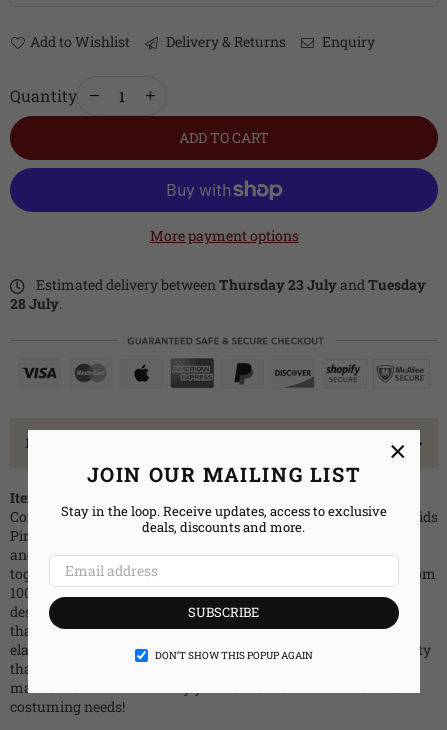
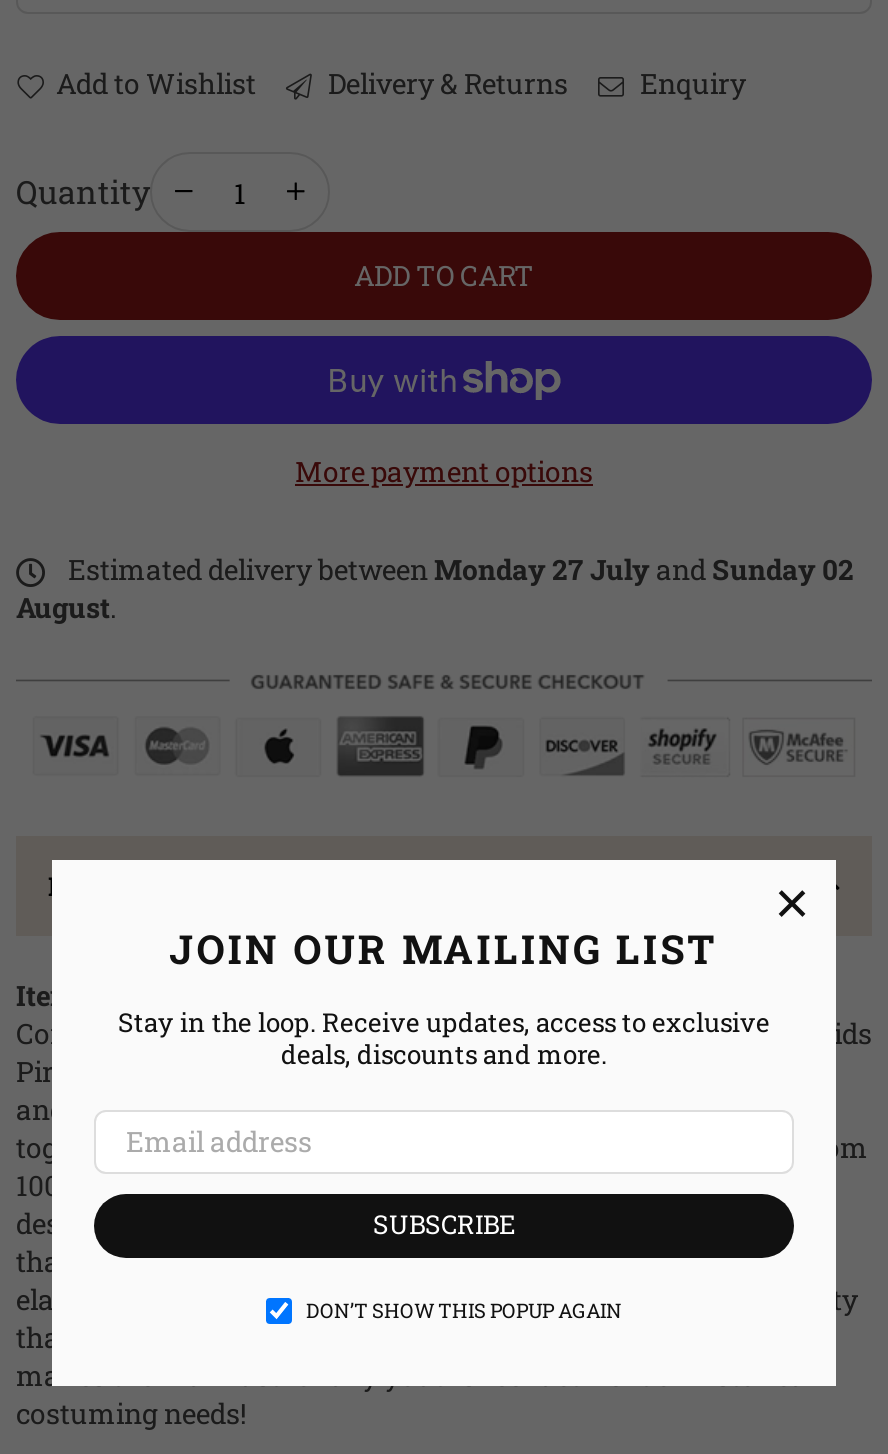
- Estimated delivery between Thursday 23 July and Tuesday
- 28 July.
+ Estimated delivery between Monday 27 July and Sunday 02
+ August.
